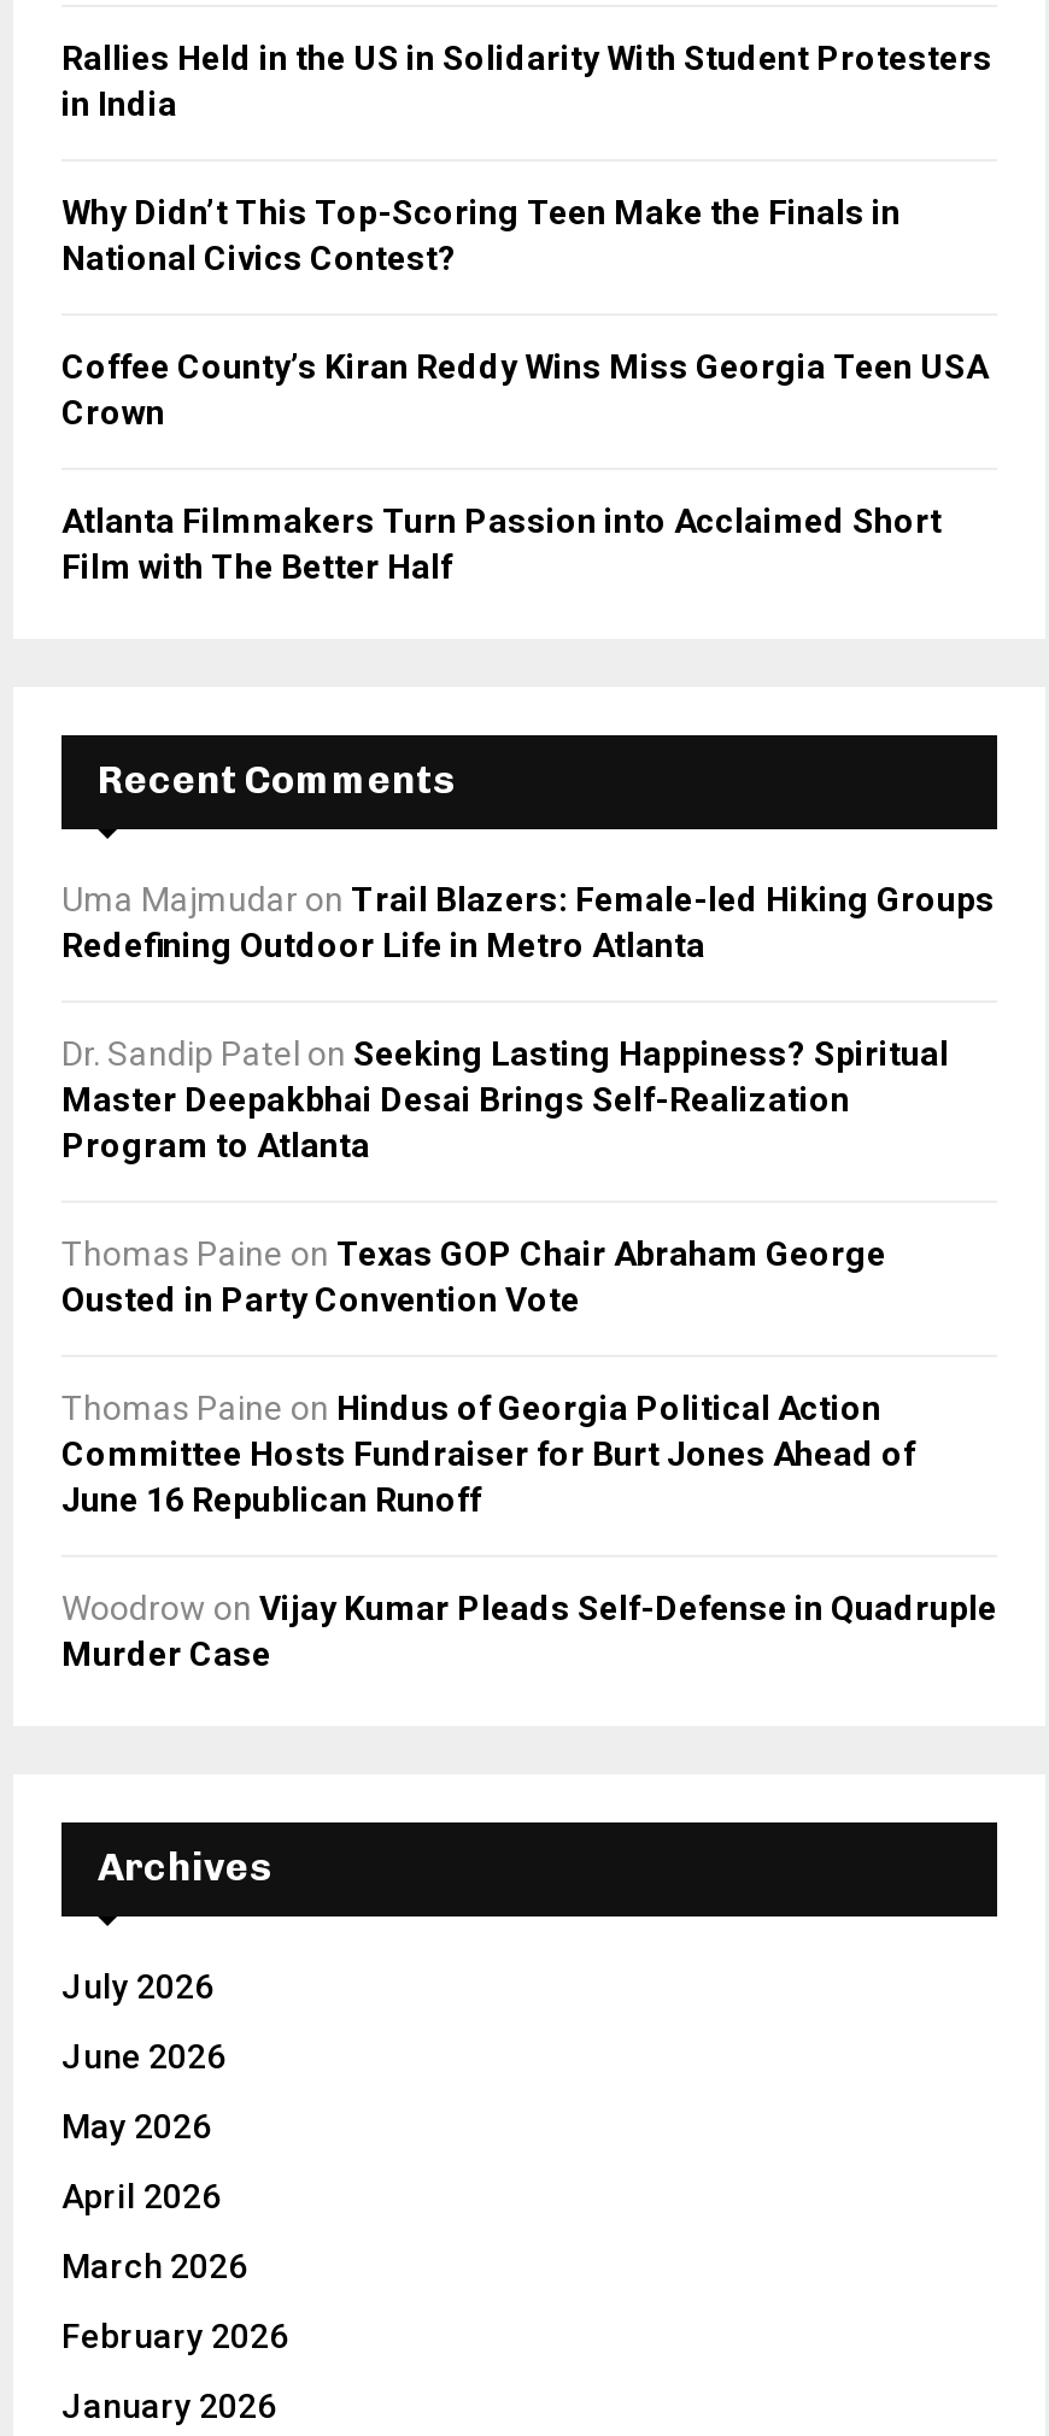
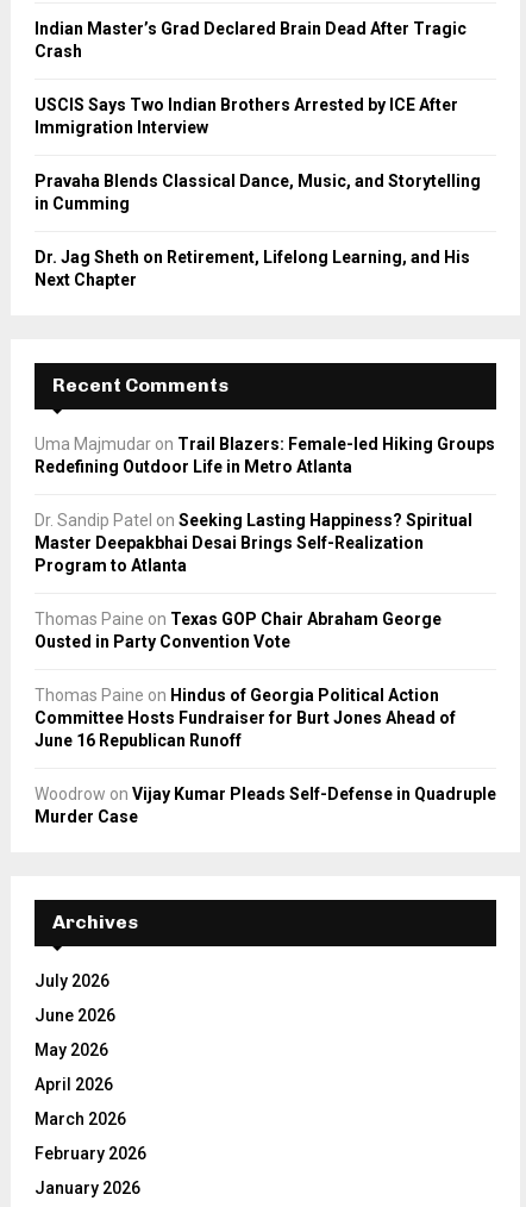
- Rallies Held in the US in Solidarity With Student Protesters
- in India
+ Indian Master’s Grad Declared Brain Dead After Tragic
+ Crash

- Why Didn’t This Top-Scoring Teen Make the Finals in
- National Civics Contest?
+ USCIS Says Two Indian Brothers Arrested by ICE After
+ Immigration Interview

- Coffee County’s Kiran Reddy Wins Miss Georgia Teen USA
- Crown
+ Pravaha Blends Classical Dance, Music, and Storytelling
+ in Cumming

- Atlanta Filmmakers Turn Passion into Acclaimed Short
- Film with The Better Half
+ Dr. Jag Sheth on Retirement, Lifelong Learning, and His
+ Next Chapter
